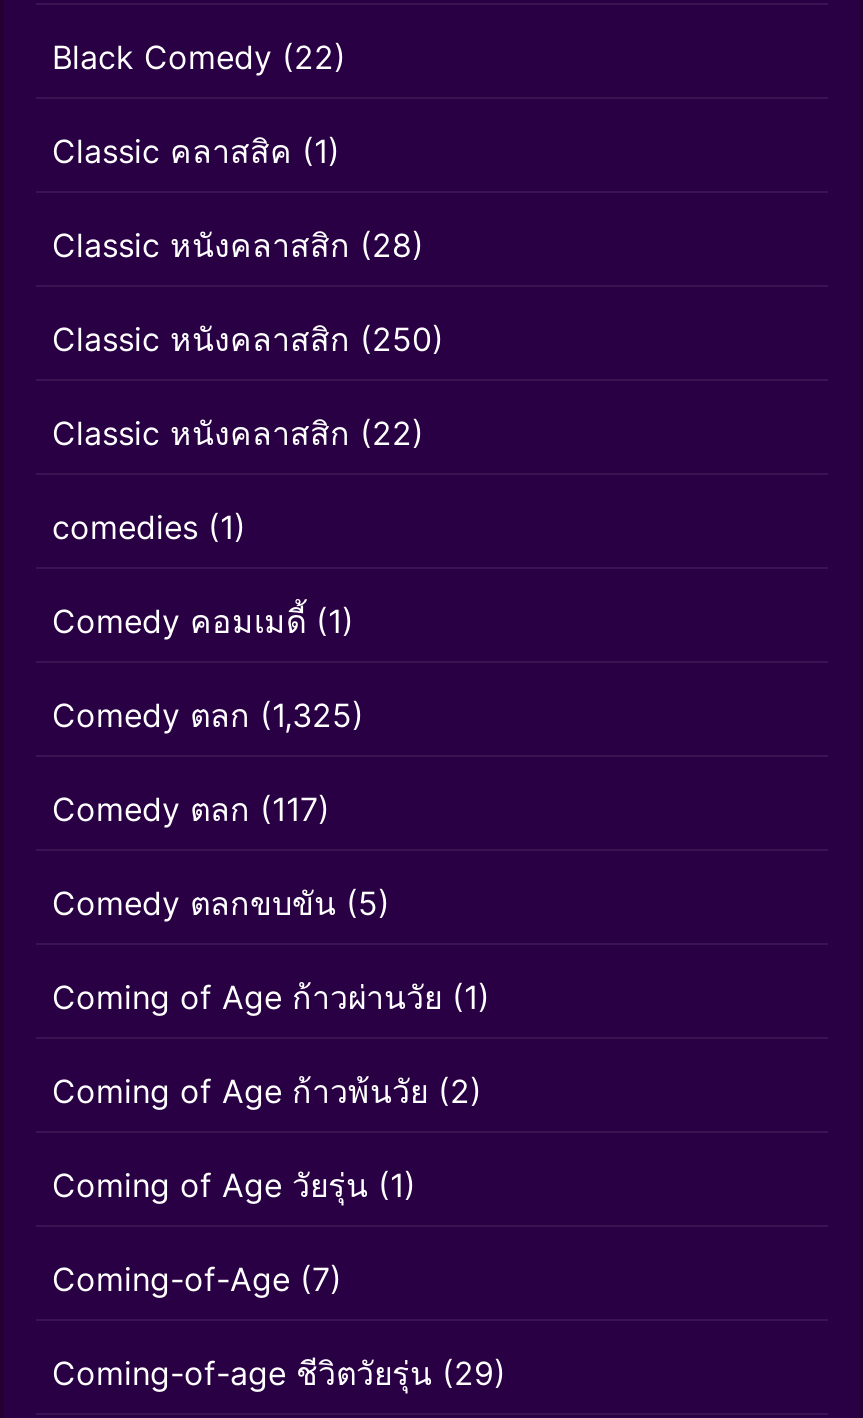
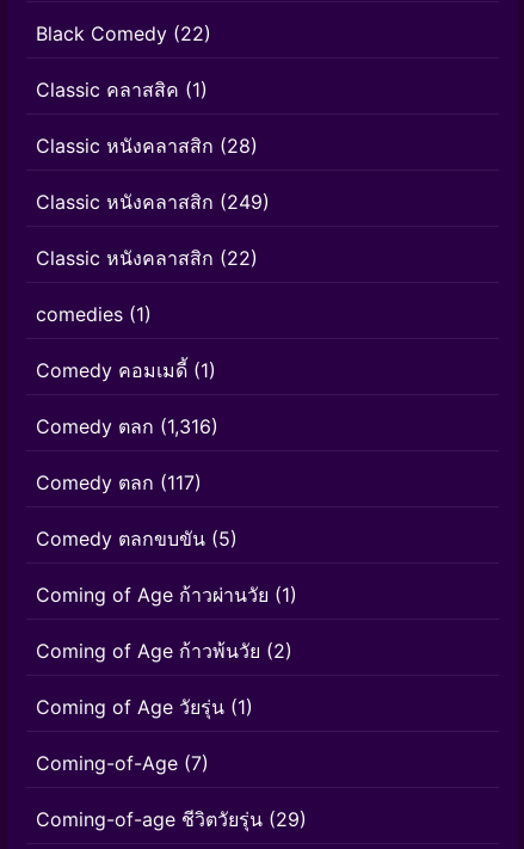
- Classic หนังคลาสสิก(250)
+ Classic หนังคลาสสิก(249)

- Comedy ตลก(1,325)
+ Comedy ตลก(1,316)
